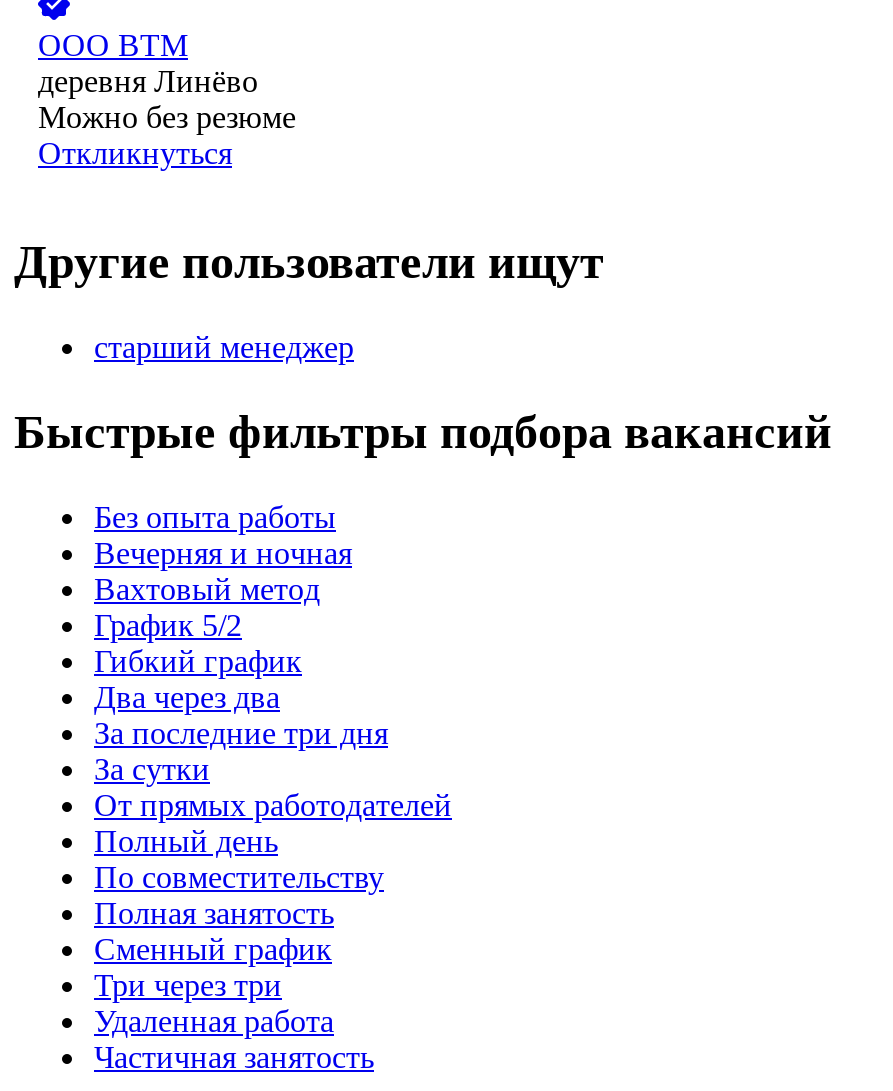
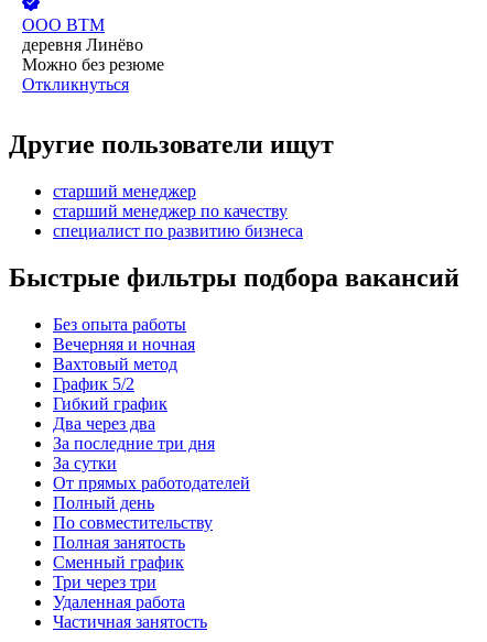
+ старший менеджер по качеству
+ специалист по развитию бизнеса
